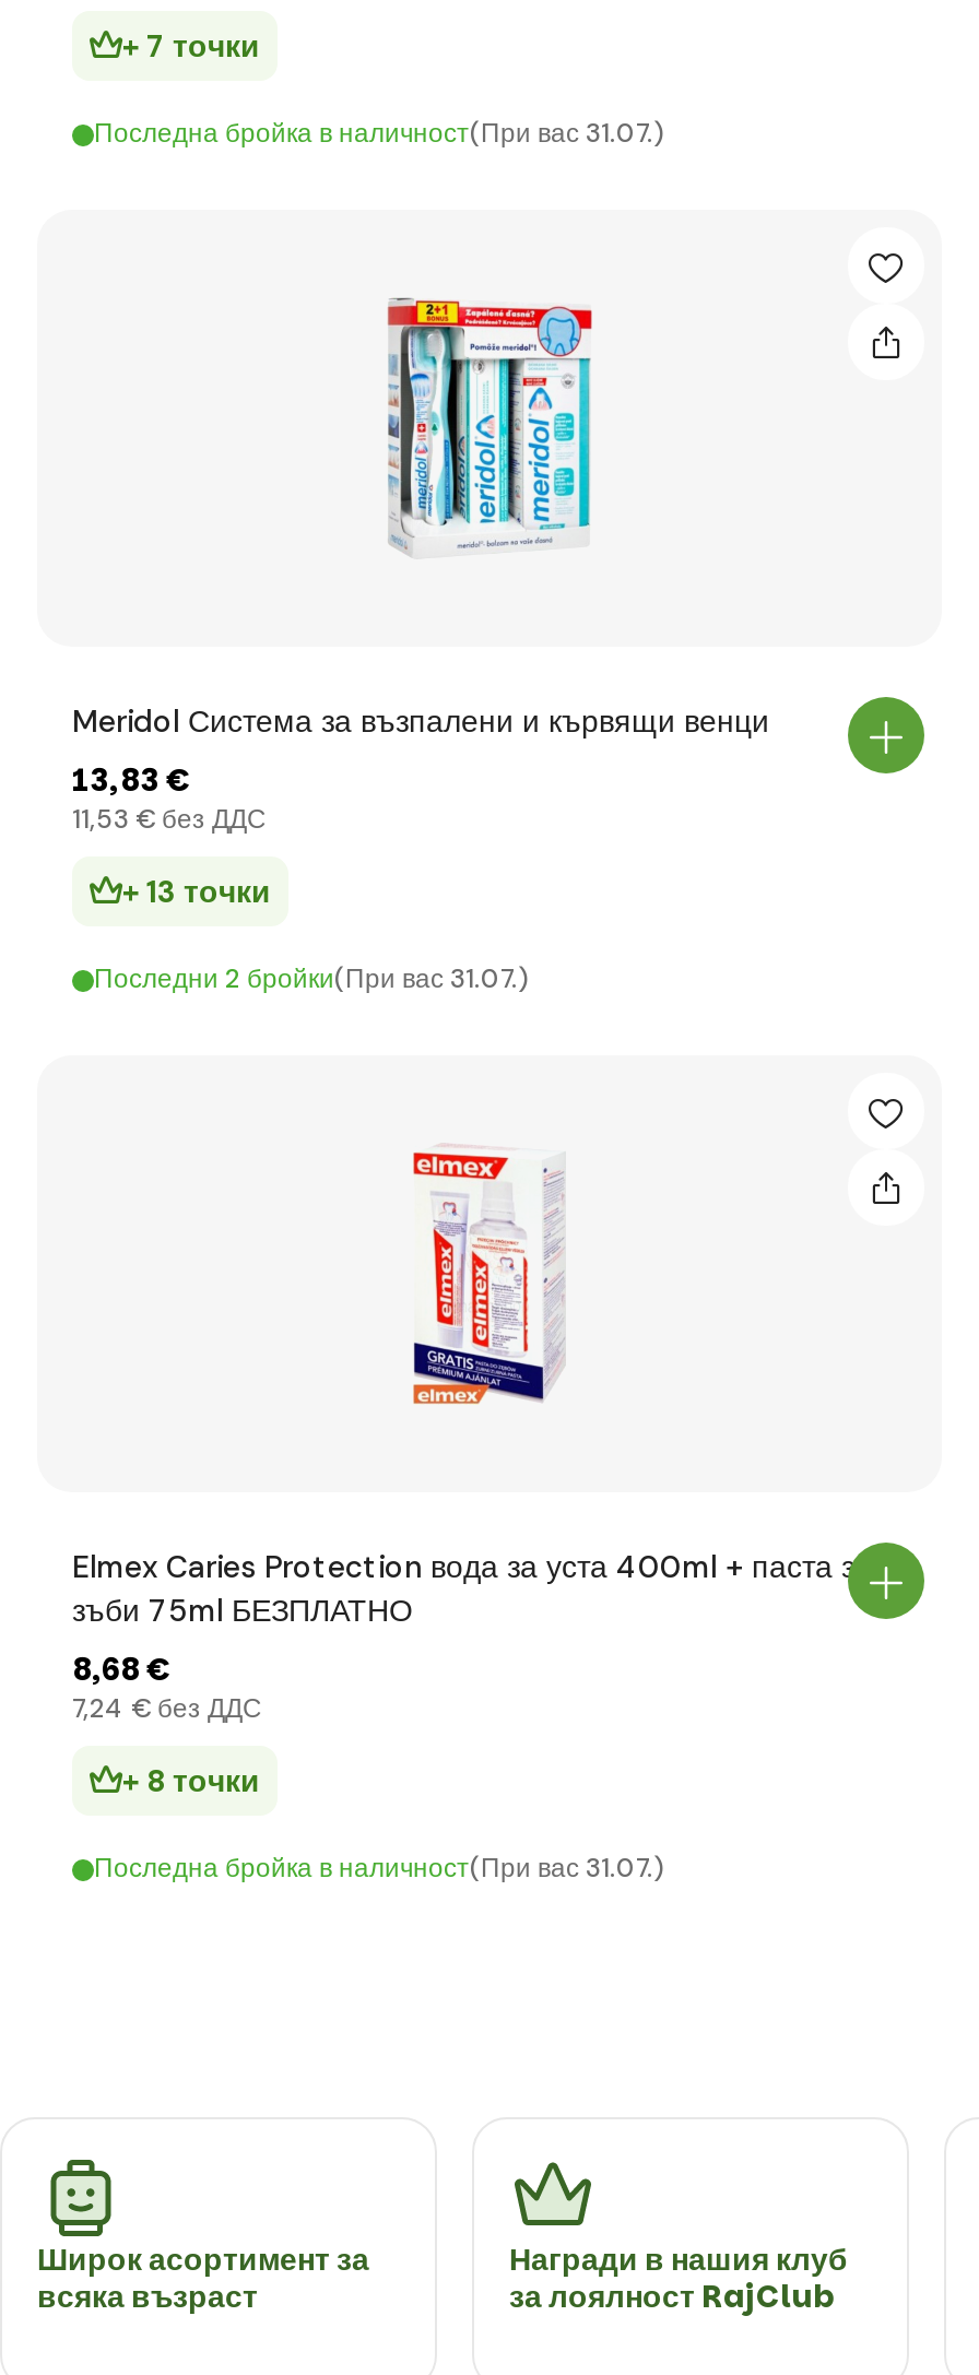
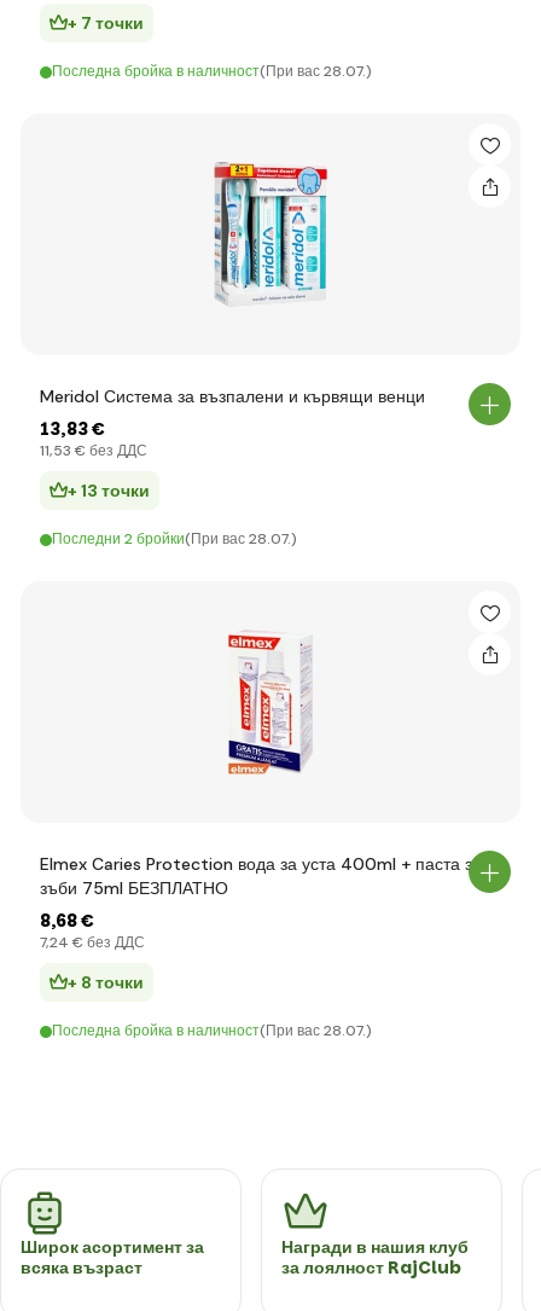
- Последна бройка в наличност(При вас 31.07.)
+ Последна бройка в наличност(При вас 28.07.)

- Последни 2 бройки(При вас 31.07.)
+ Последни 2 бройки(При вас 28.07.)

- Последна бройка в наличност(При вас 31.07.)
+ Последна бройка в наличност(При вас 28.07.)
